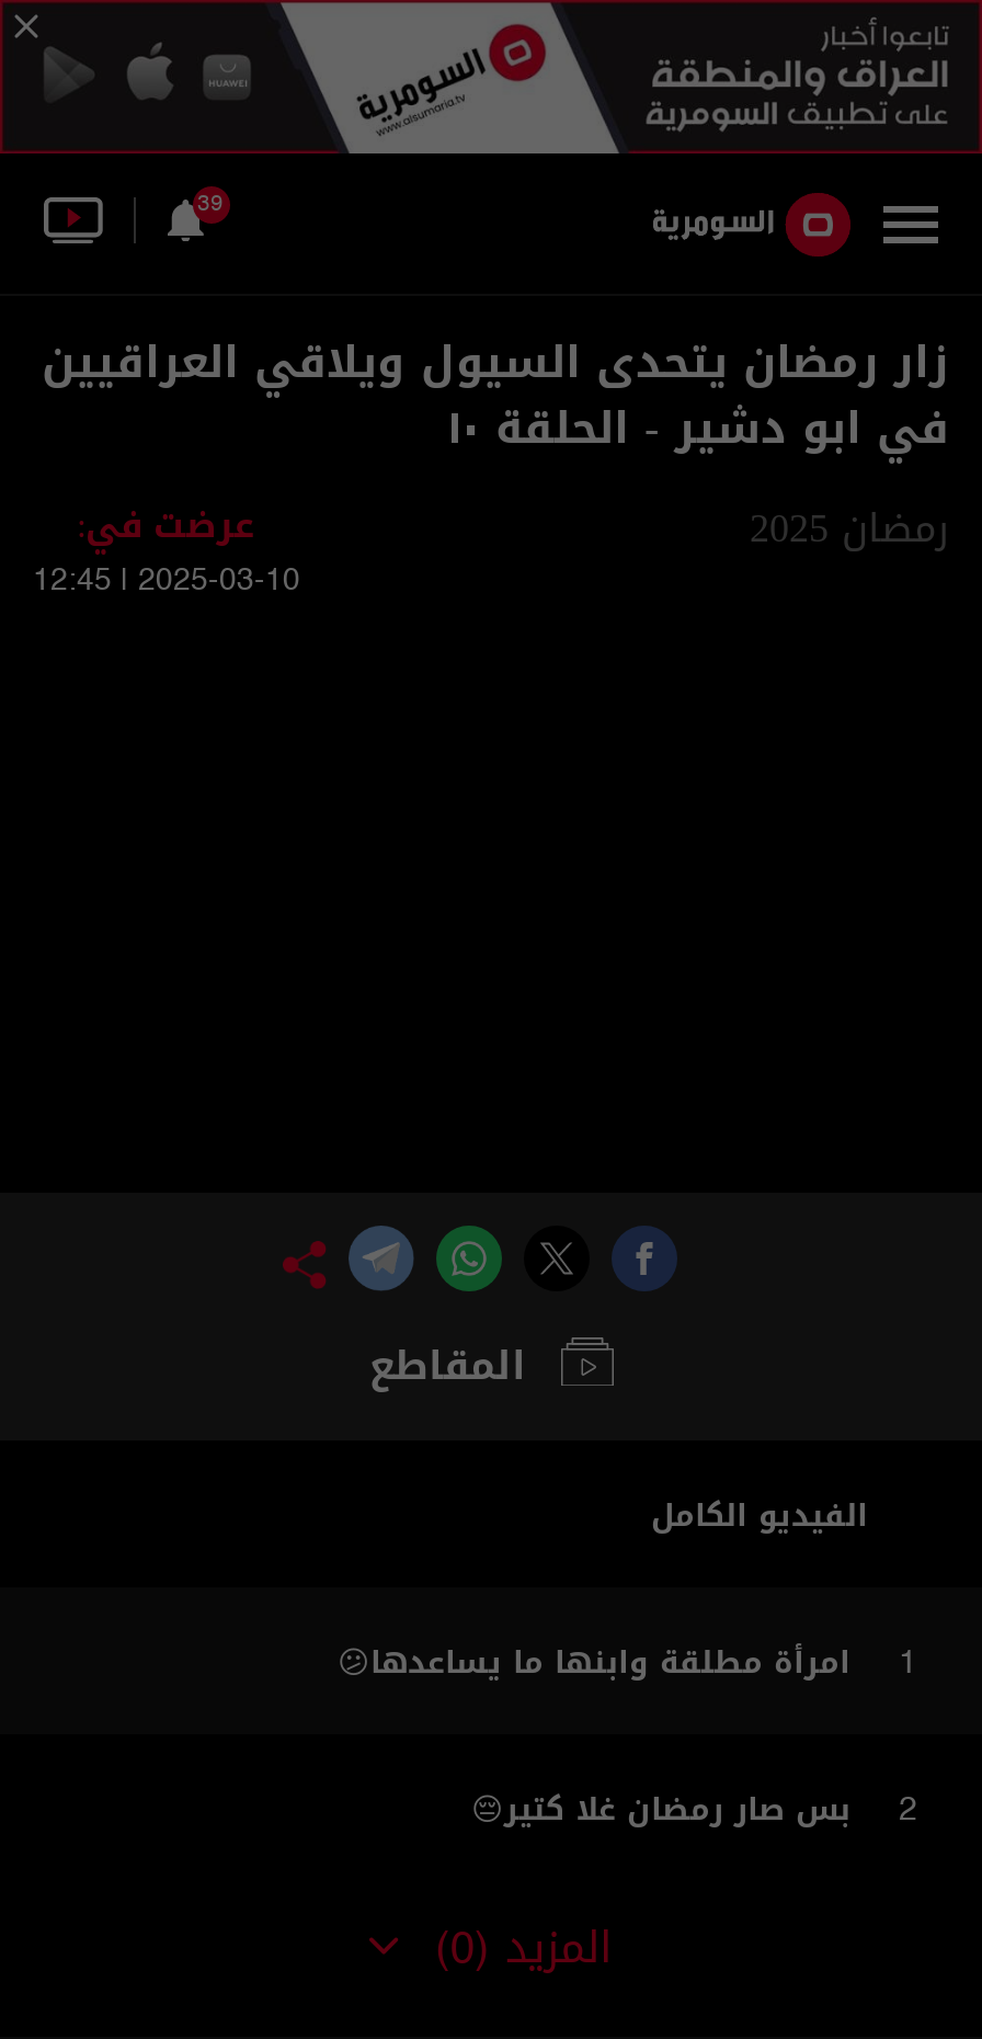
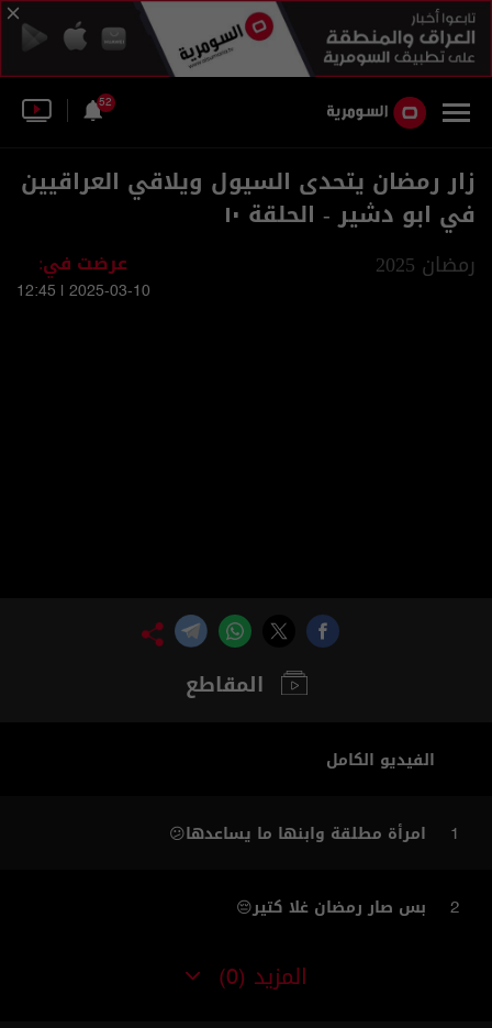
- 39
+ 52
